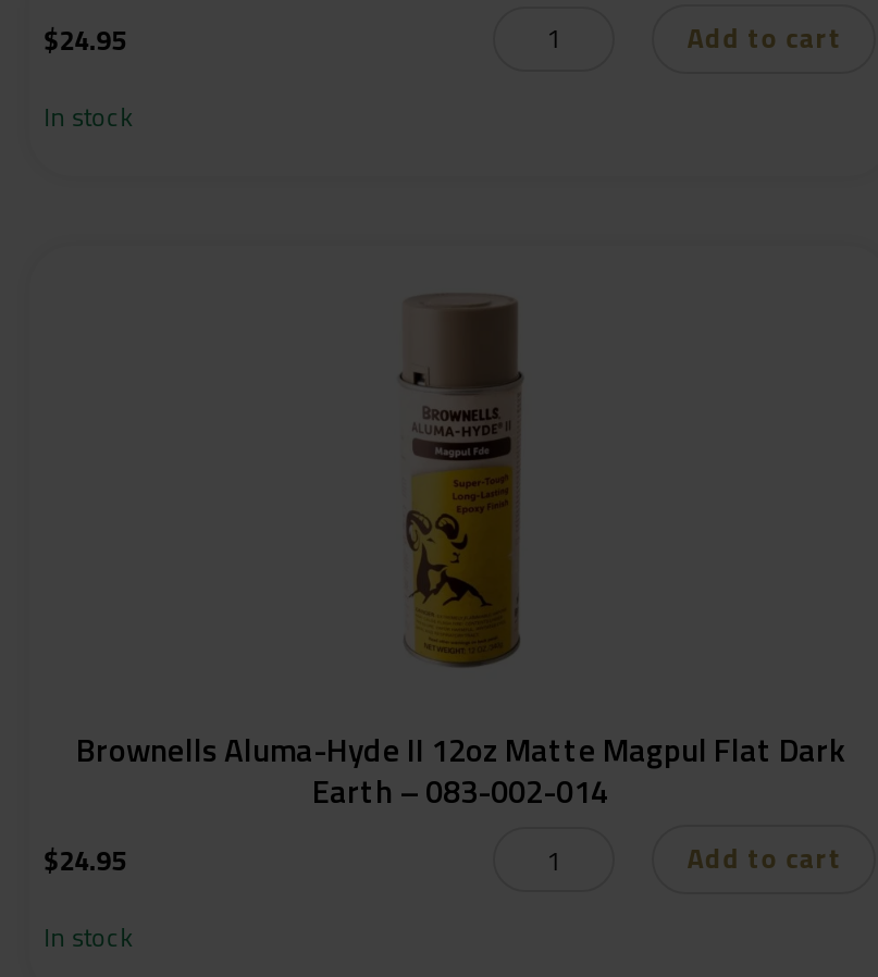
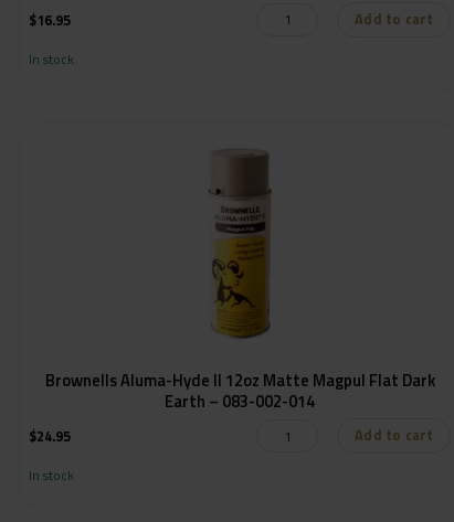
- $24.95
+ $16.95
